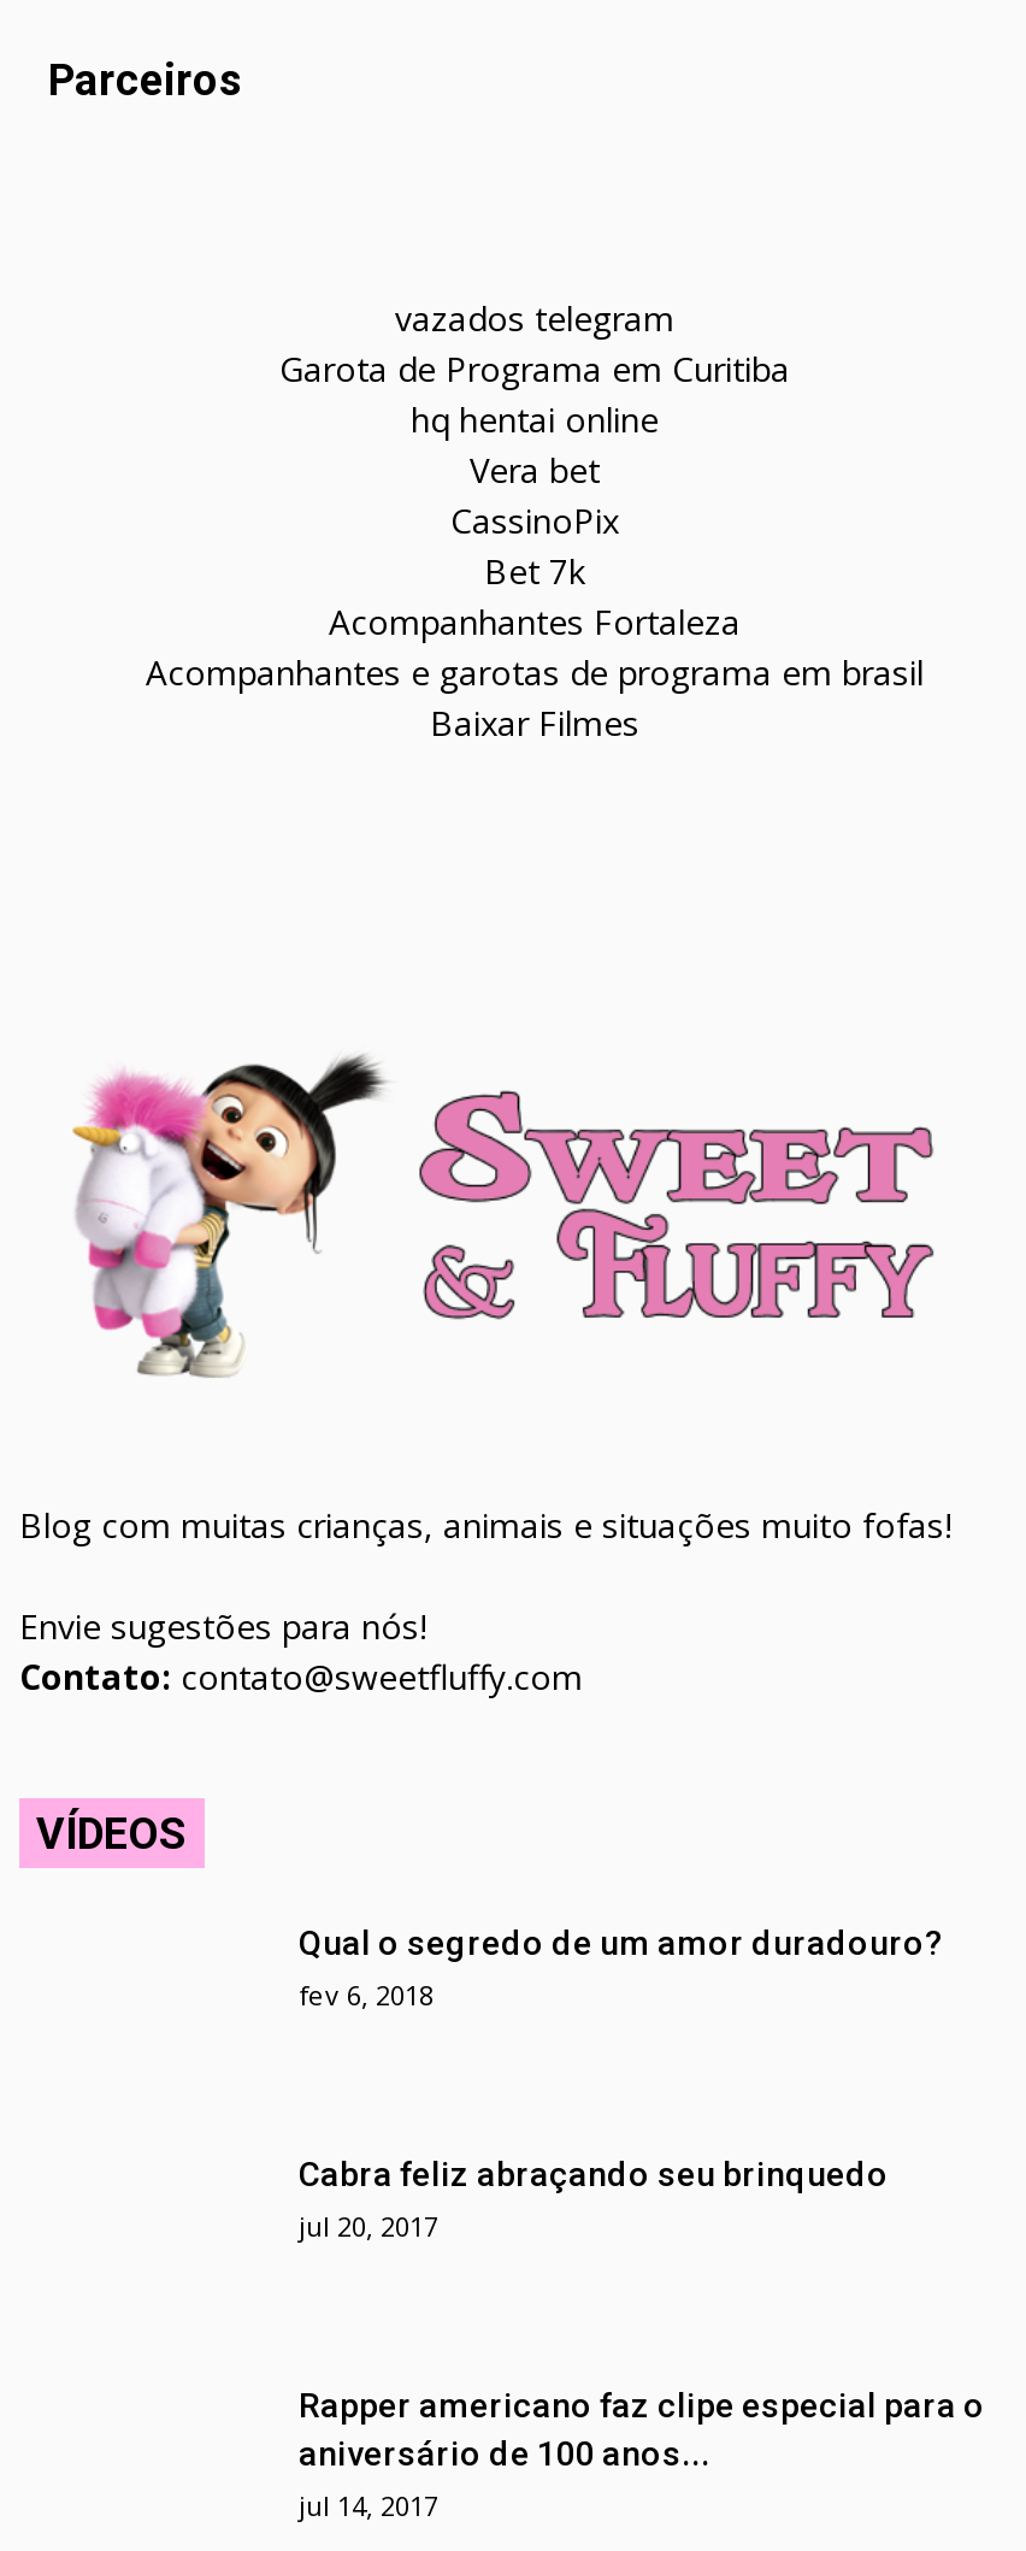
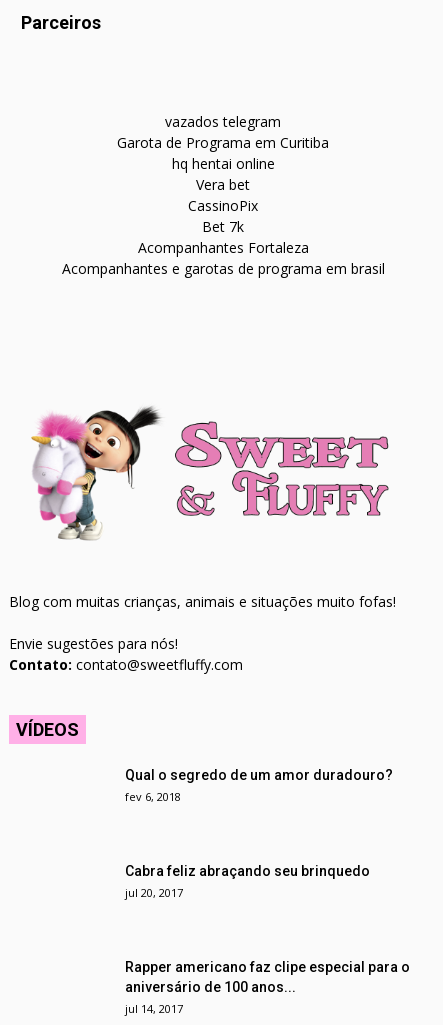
- Baixar Filmes
